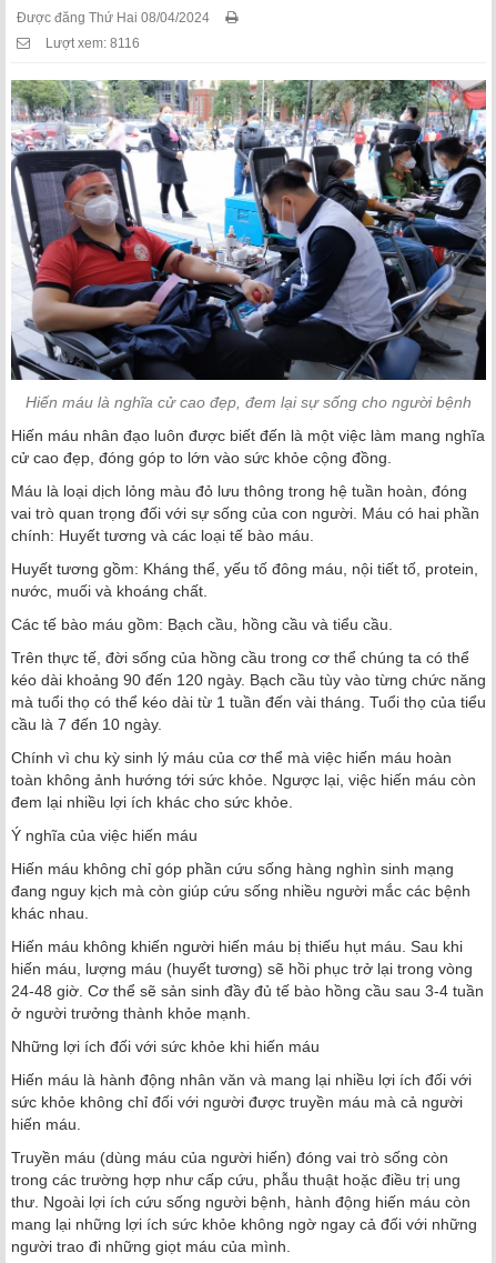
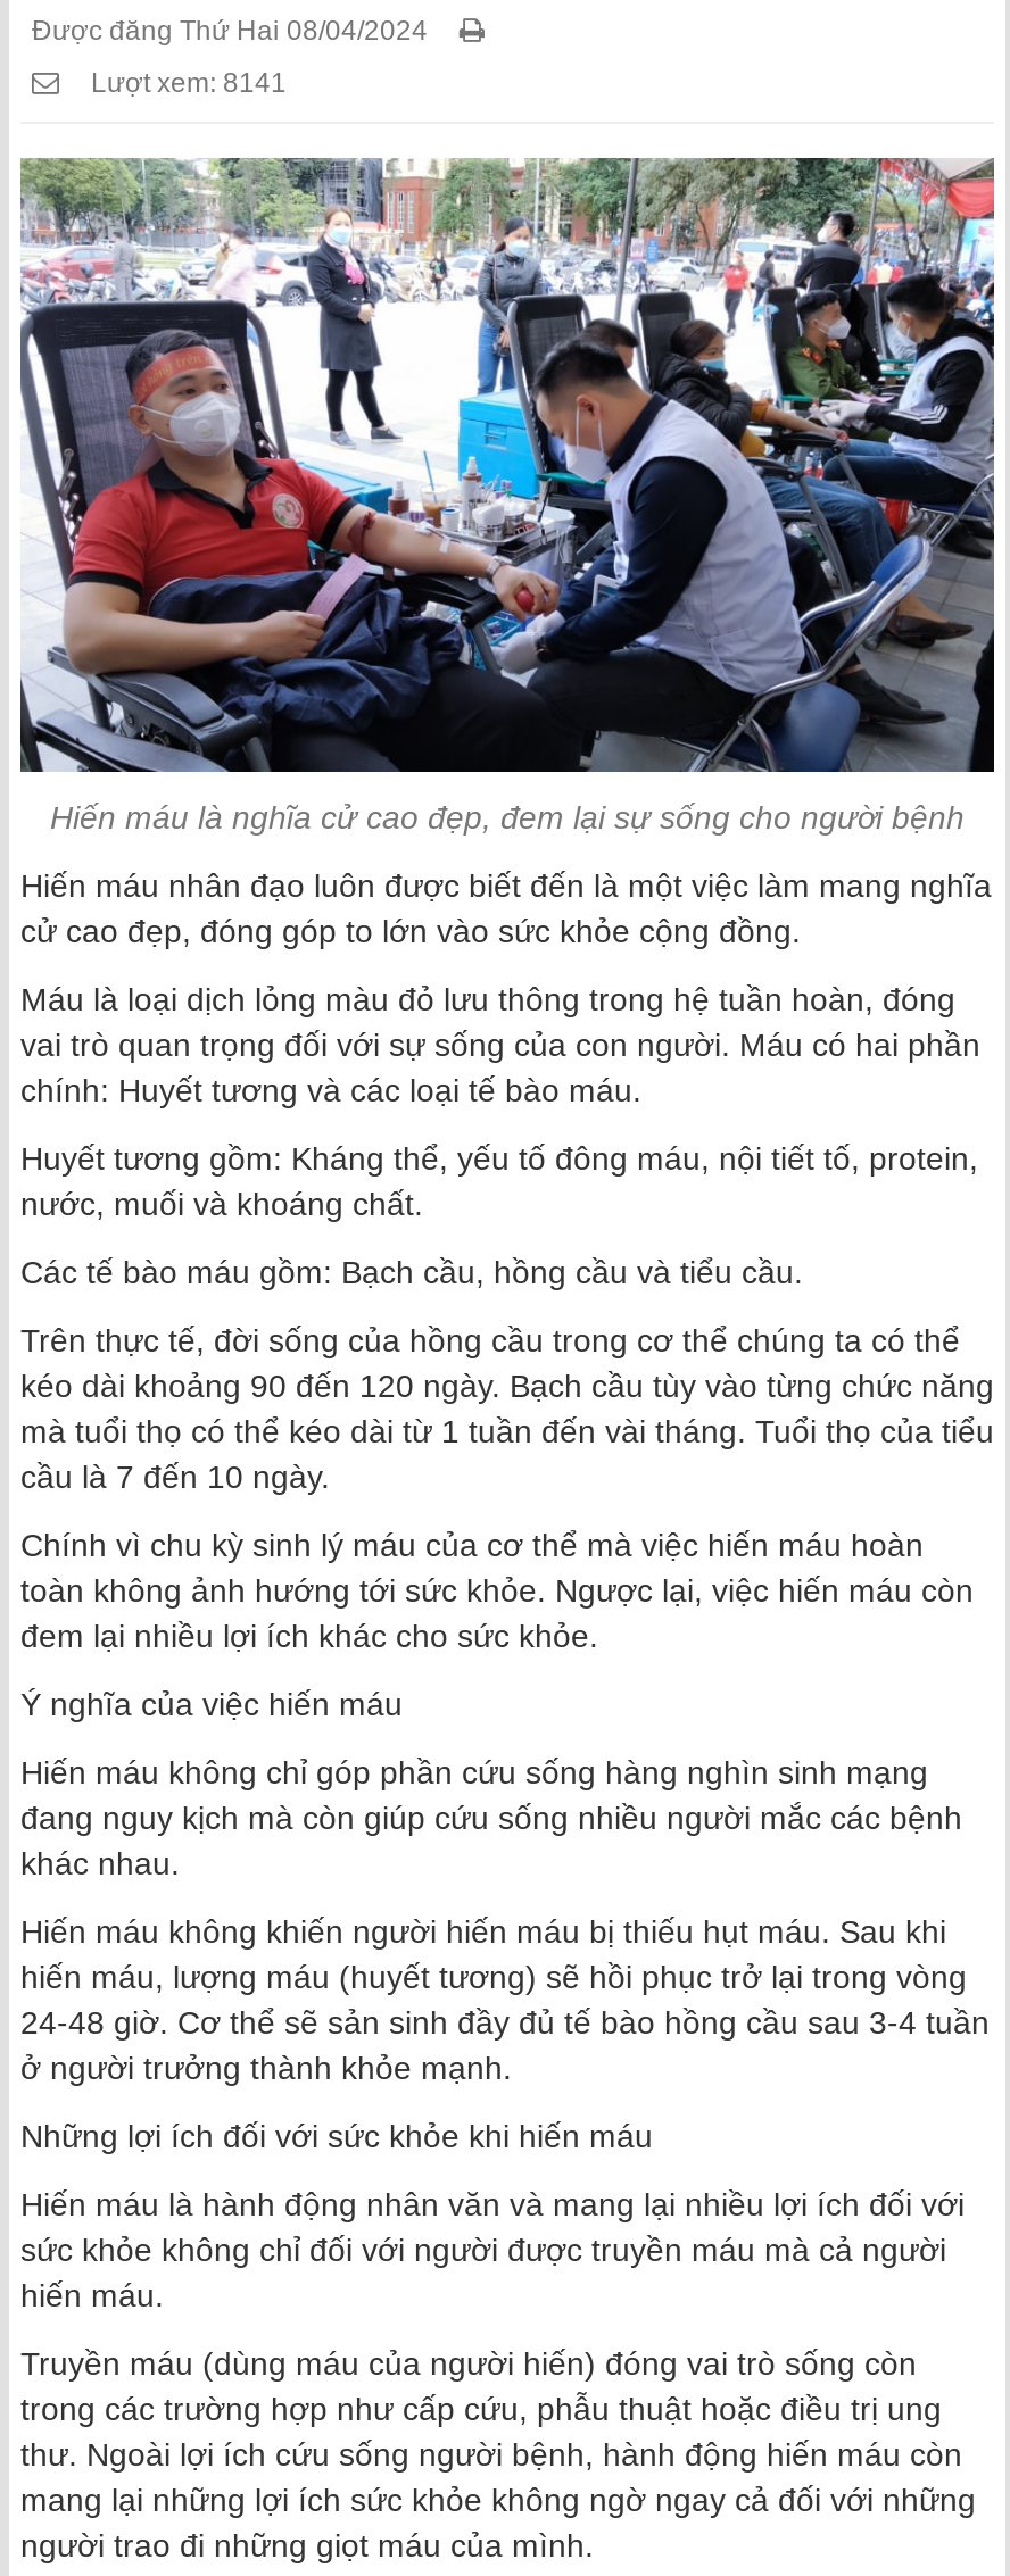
- Lượt xem: 8116
+ Lượt xem: 8141
